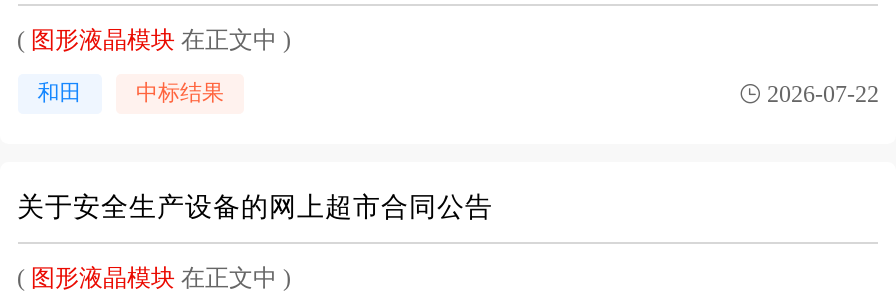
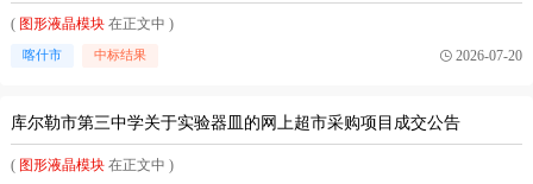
- 和田
+ 喀什市

- 2026-07-22
+ 2026-07-20

- 关于安全生产设备的网上超市合同公告
+ 库尔勒市第三中学关于实验器皿的网上超市采购项目成交公告
